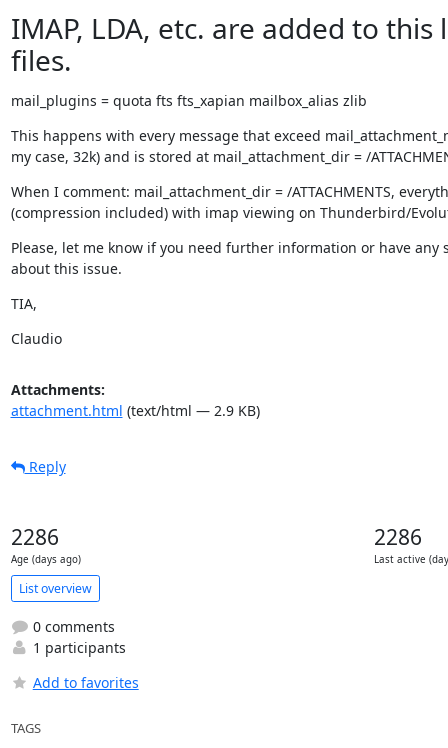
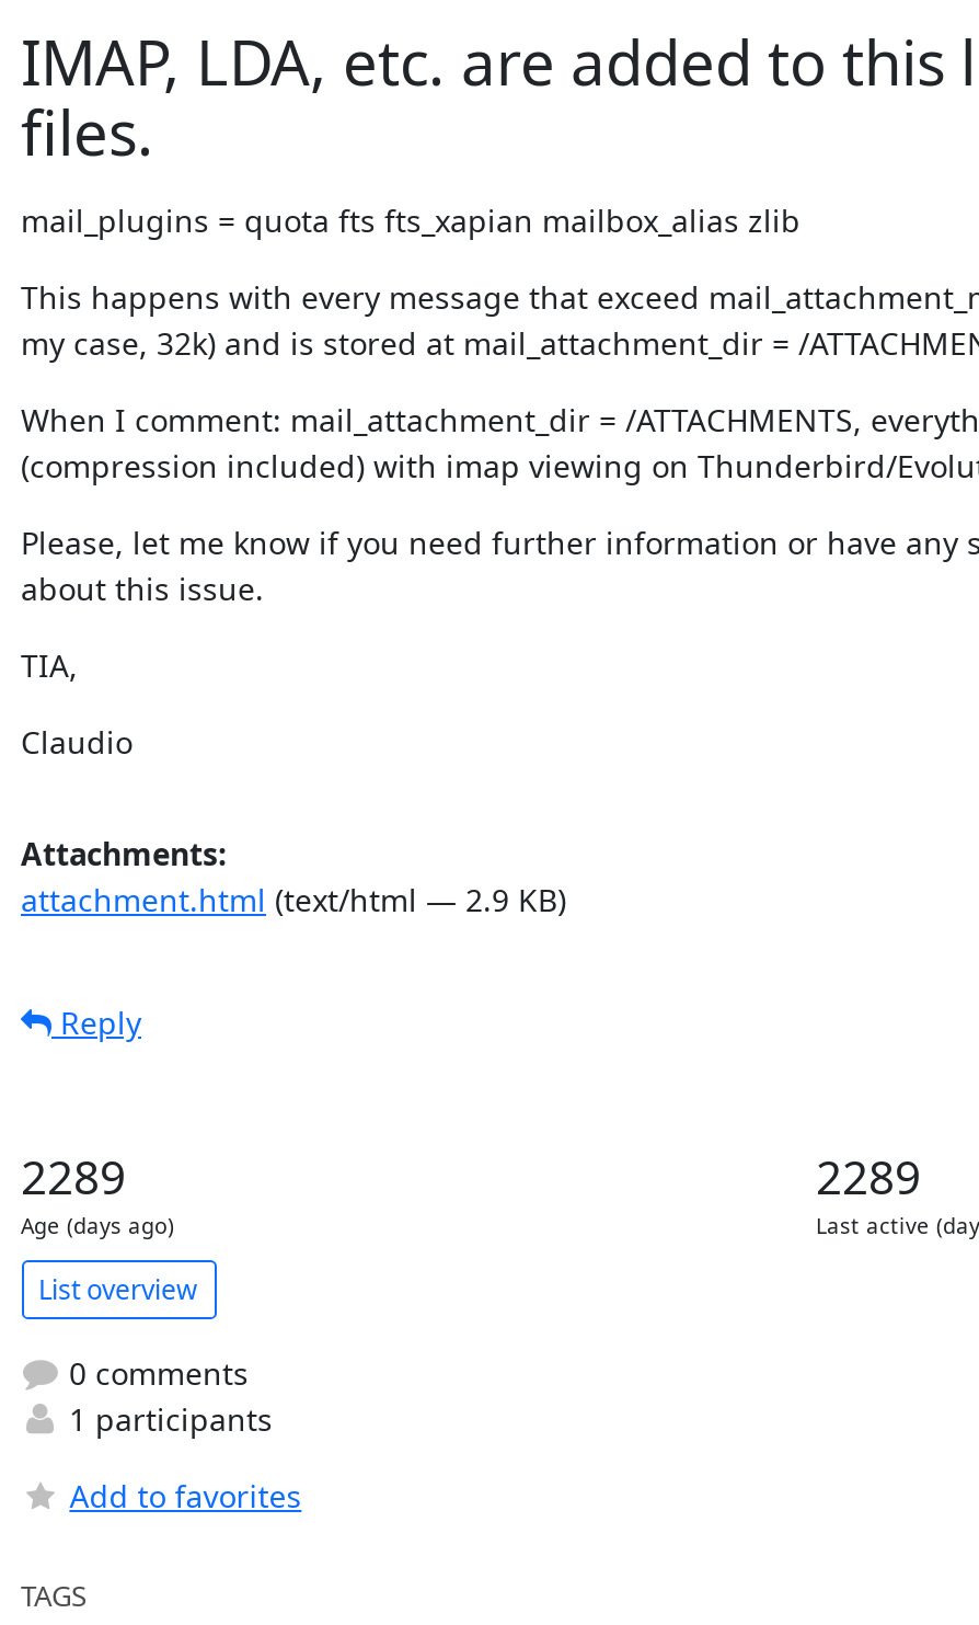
- 2286
+ 2289

- 2286
+ 2289
